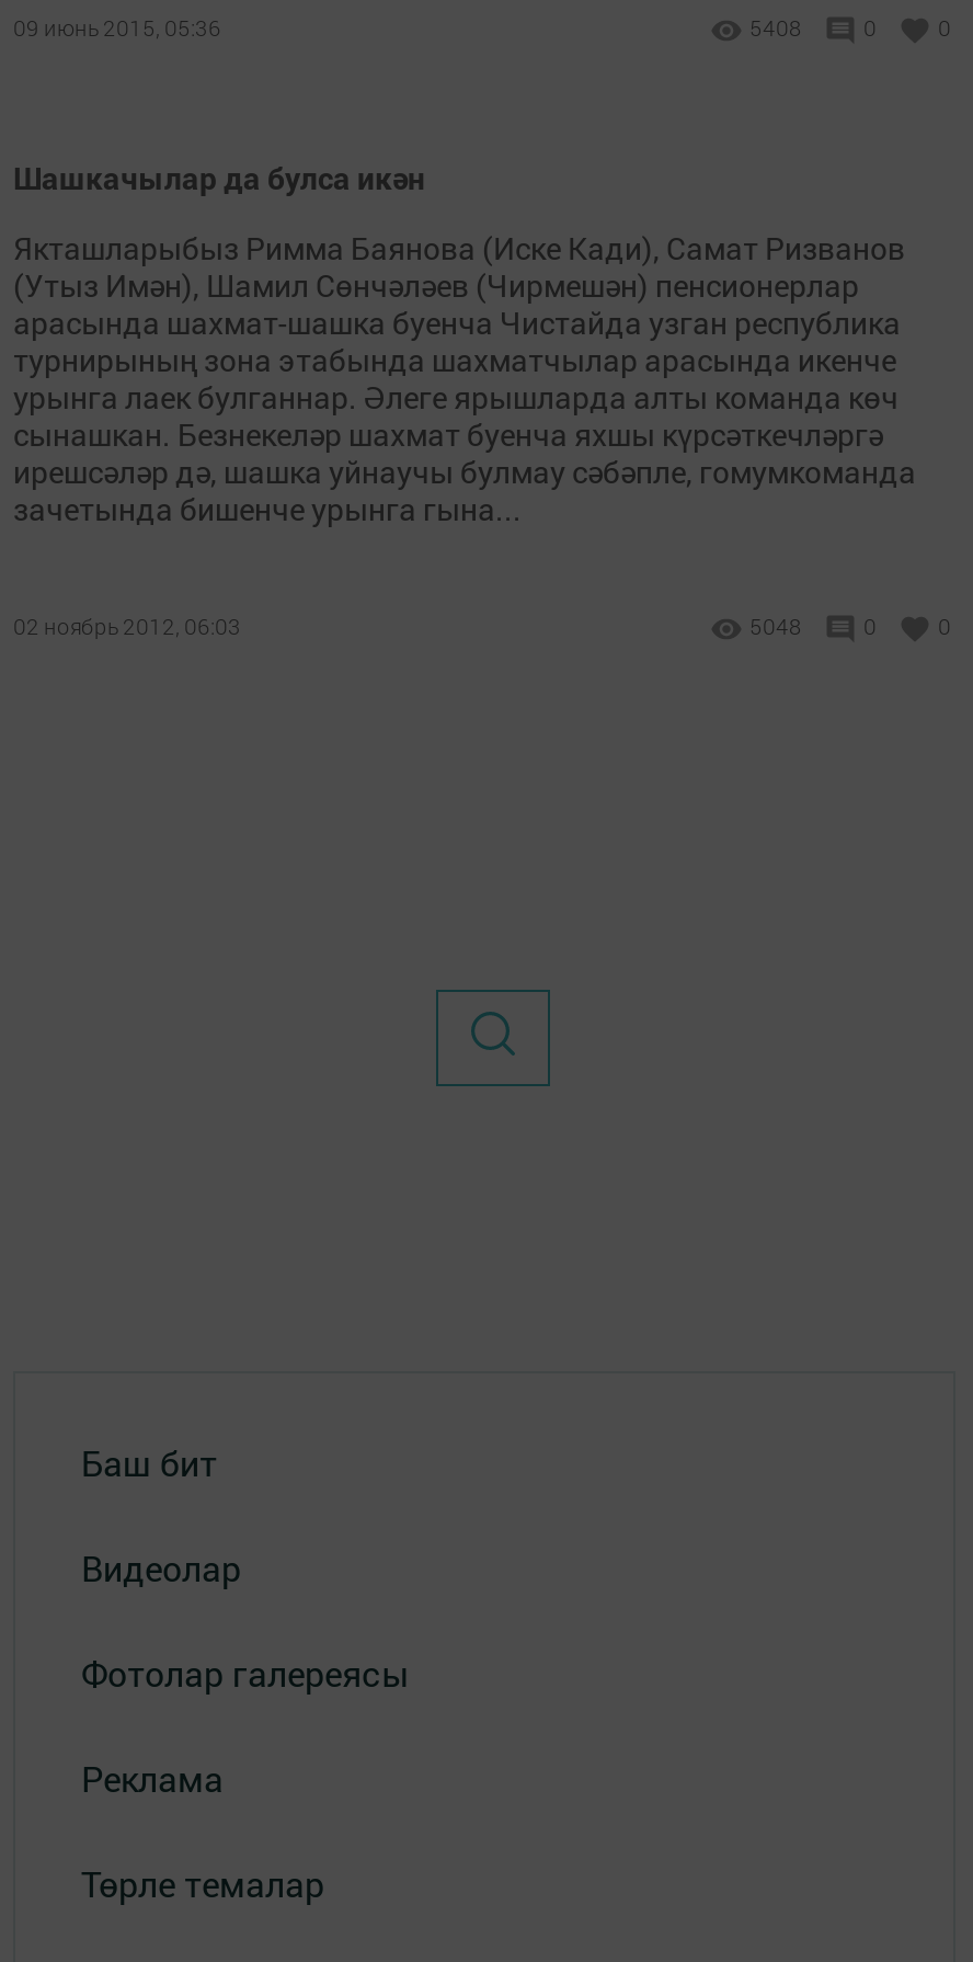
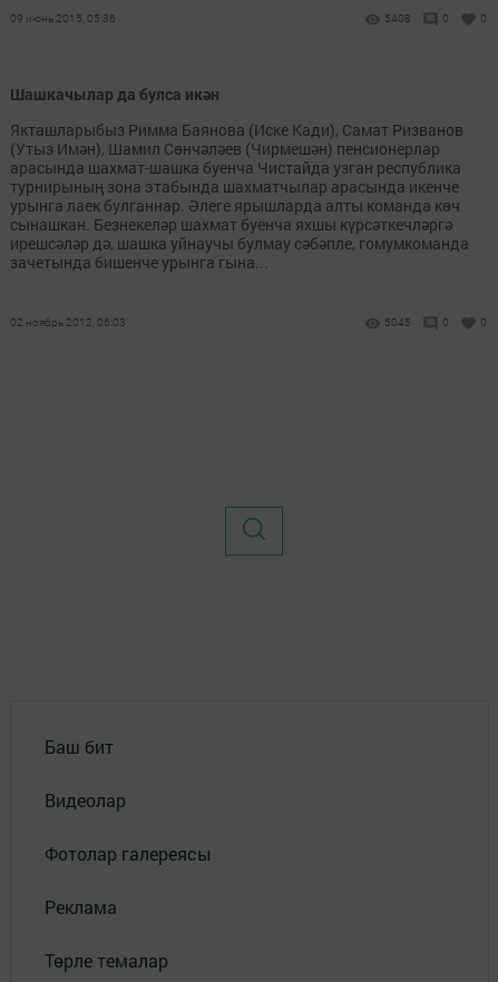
- 5048
+ 5045
